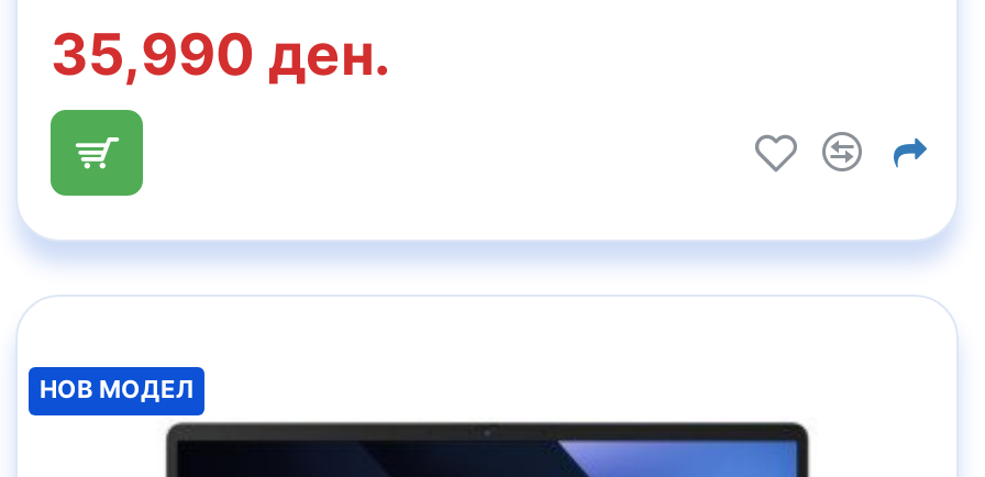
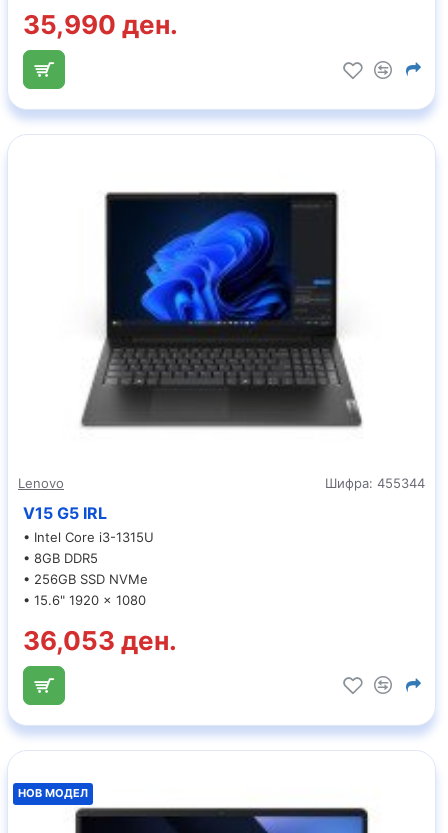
+ Lenovo
+ Шифра: 455344
+ V15 G5 IRL
+ • Intel Core i3-1315U
+ • 8GB DDR5
+ • 256GB SSD NVMe
+ • 15.6" 1920 x 1080
+ 36,053 ден.

+ [image]
